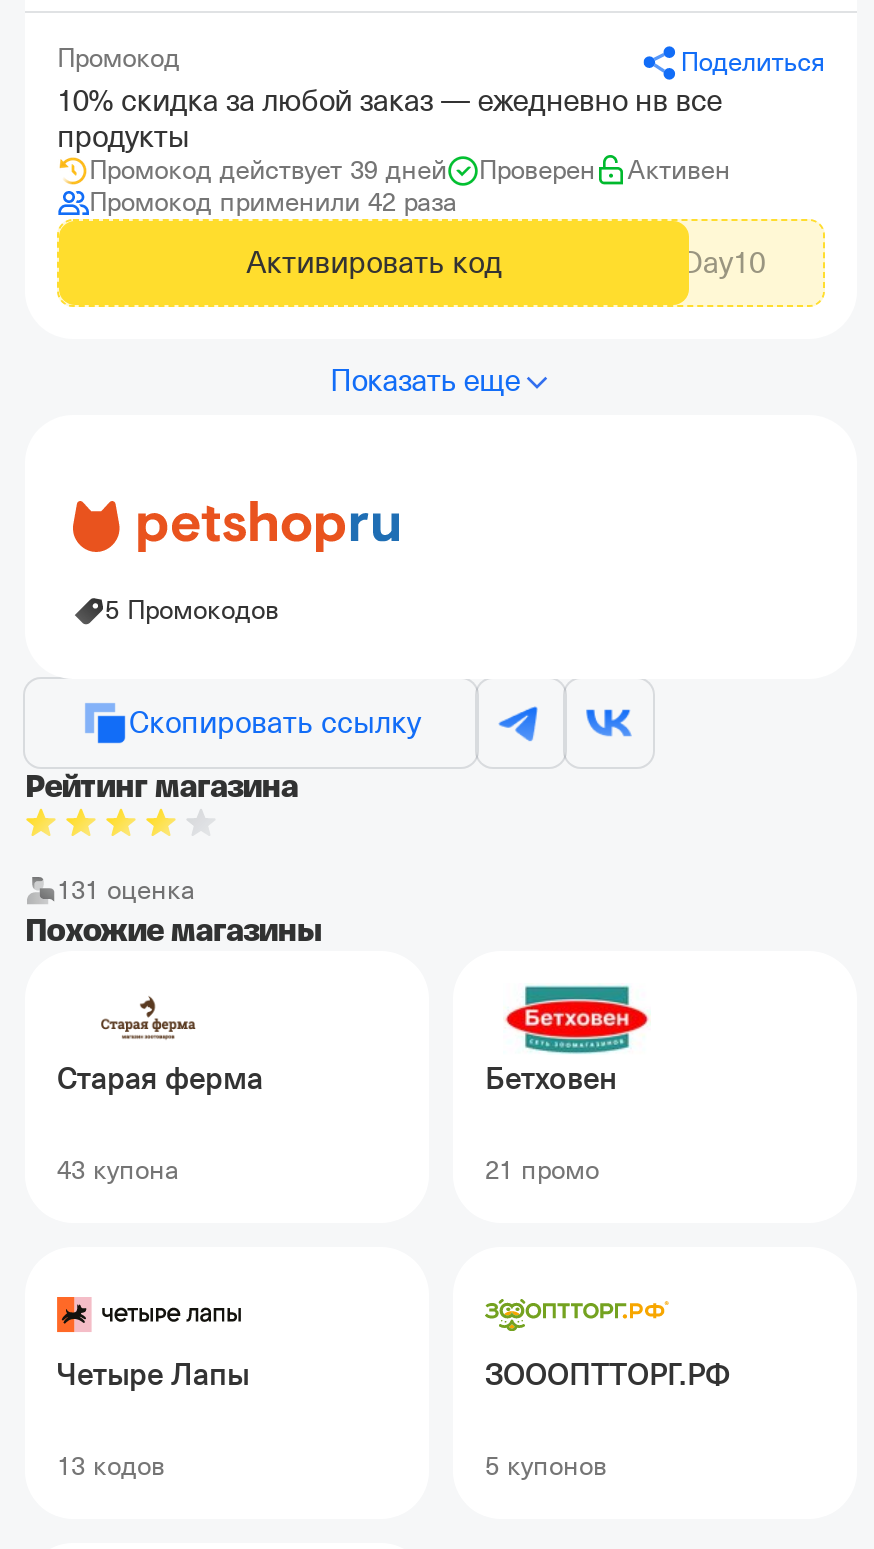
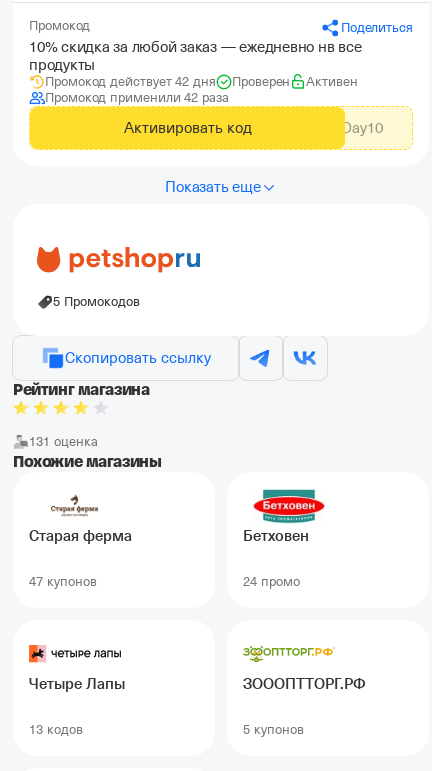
- Промокод действует 39 дней
+ Промокод действует 42 дня

- 43 купонa
+ 47 купонов

- 21 промо
+ 24 промо
